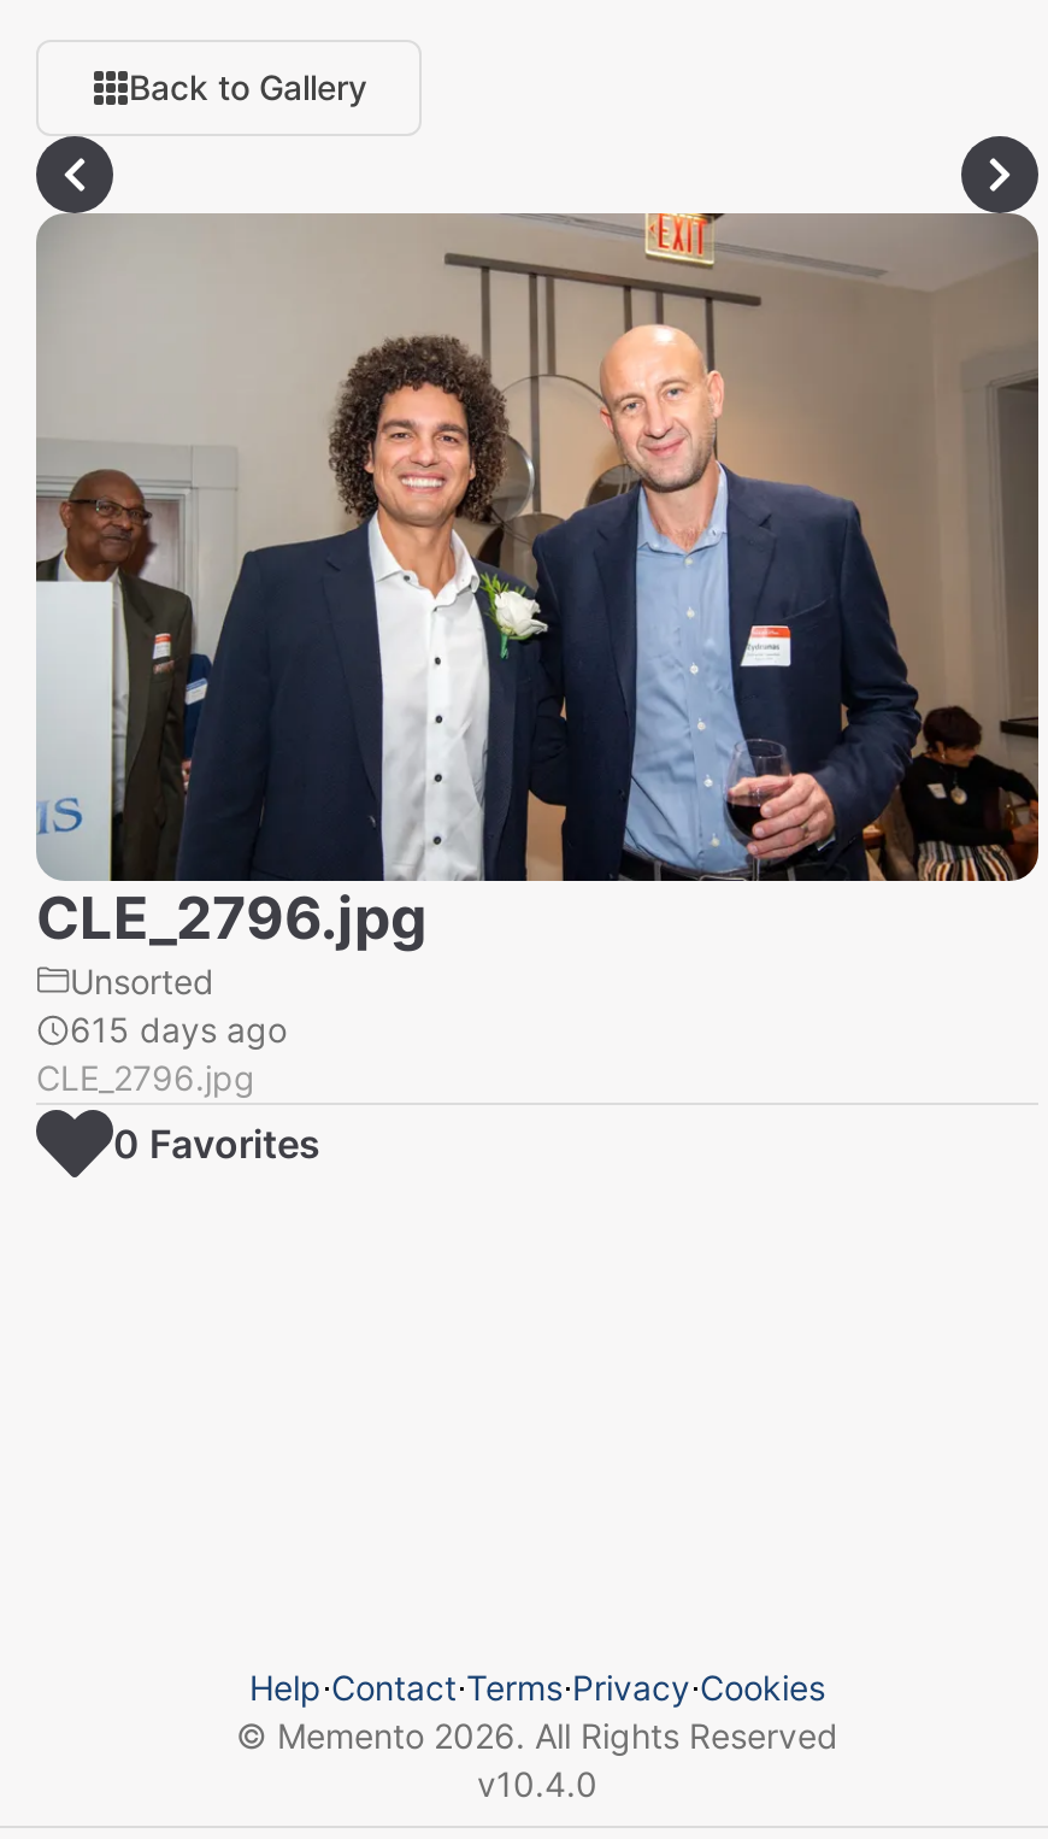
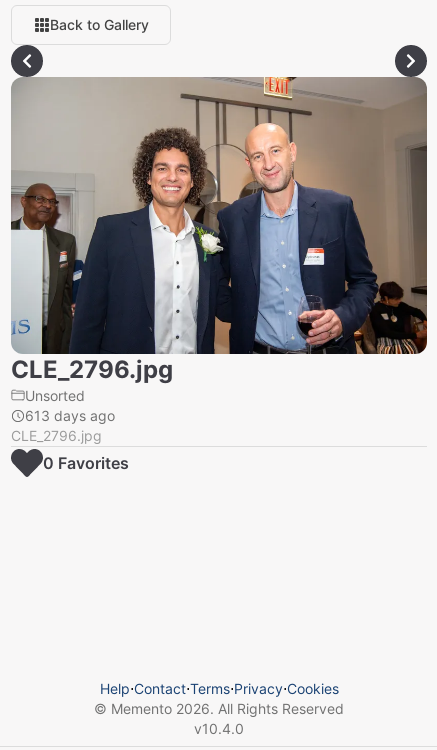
- 615 days ago
+ 613 days ago
